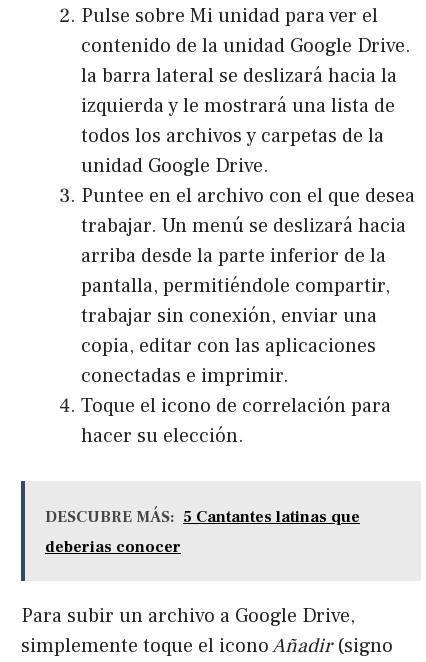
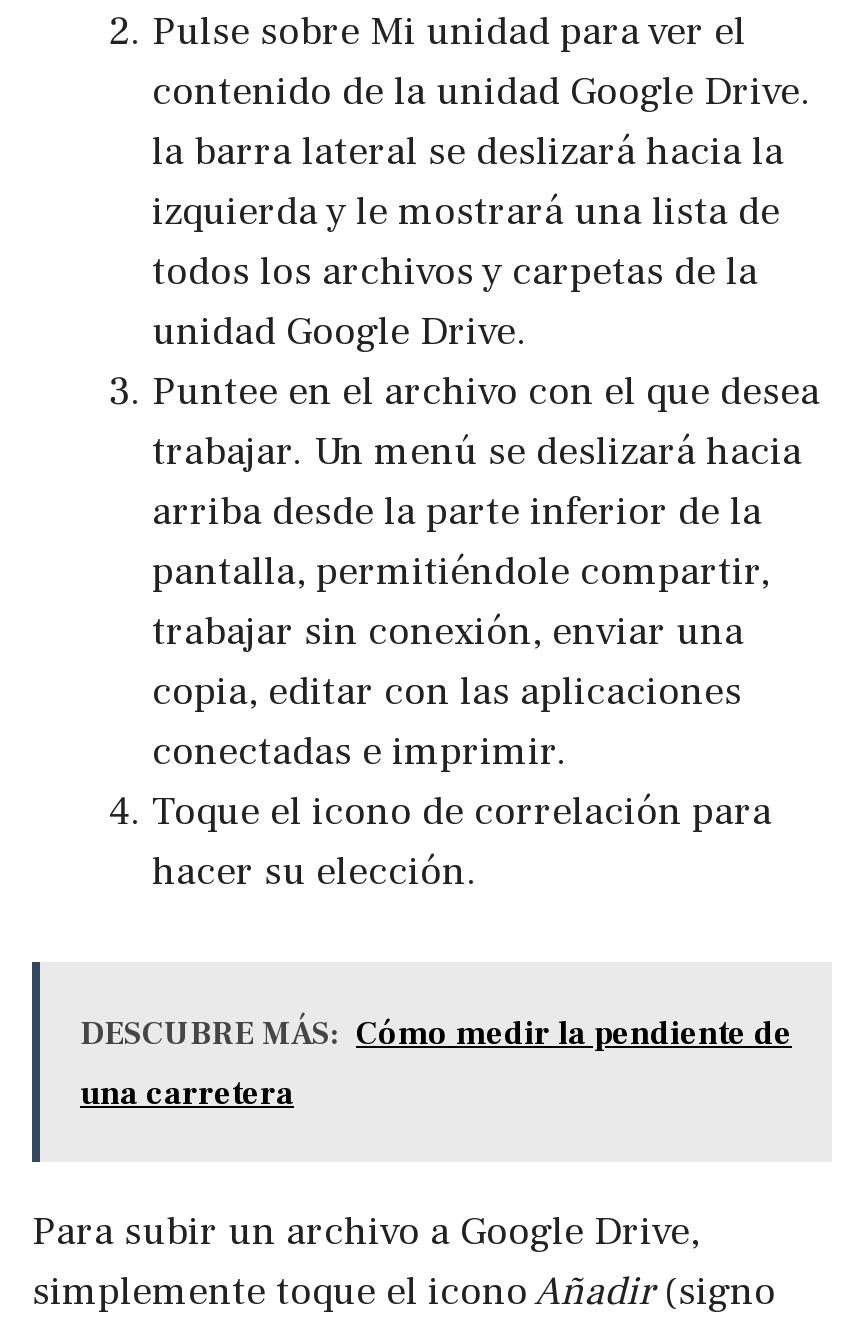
- DESCUBRE MÁS: 5 Cantantes latinas que
+ DESCUBRE MÁS: Cómo medir la pendiente de

- deberias conocer
+ una carretera
